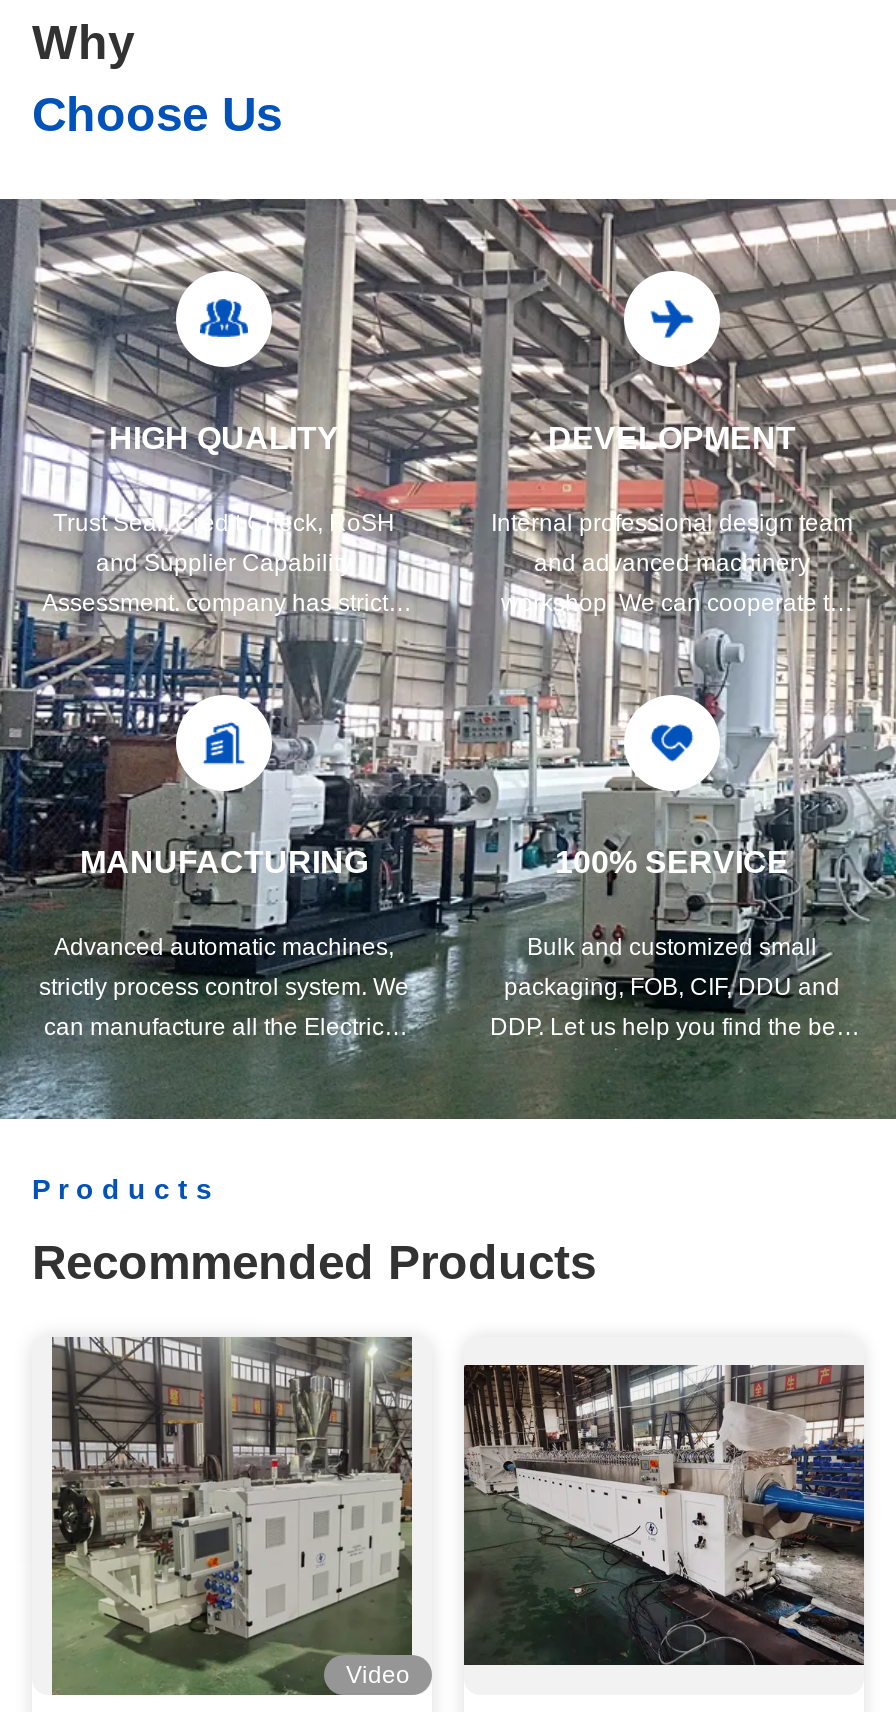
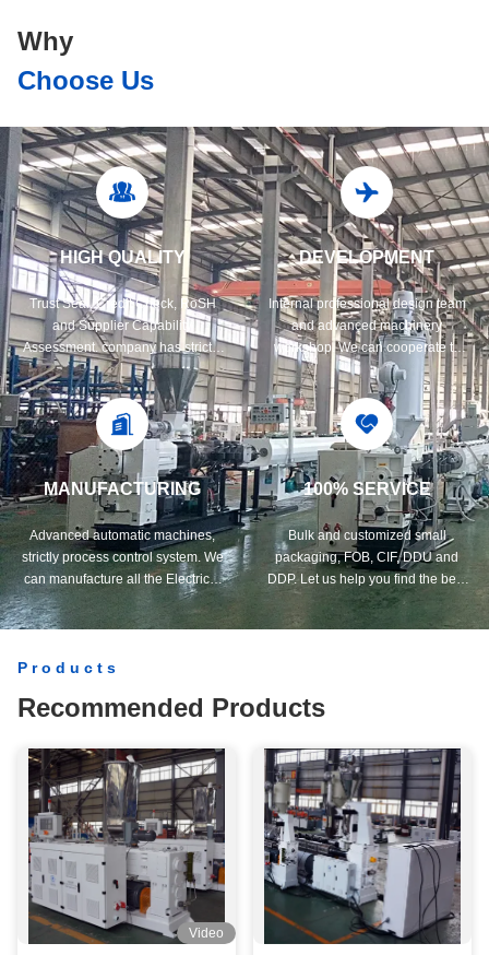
- [image]
+ [image]

- [image]
+ [image]
